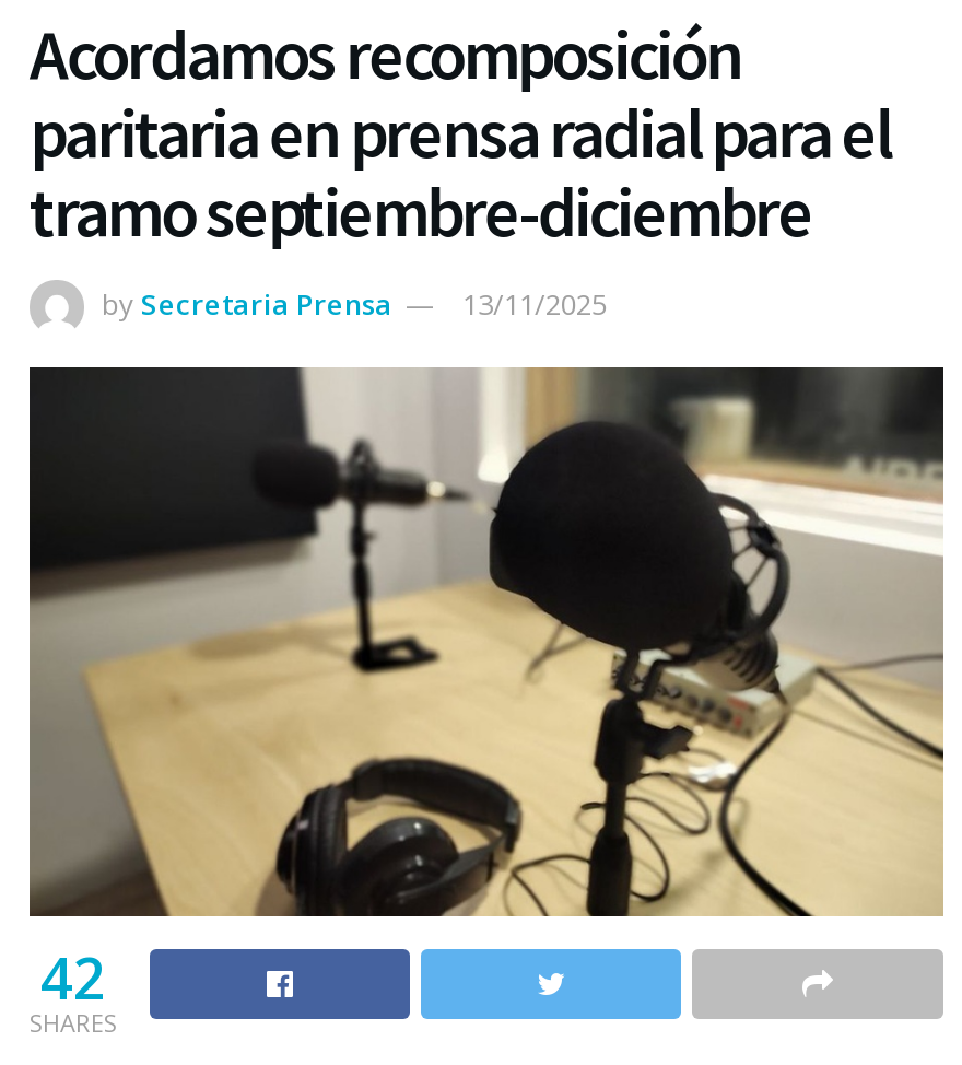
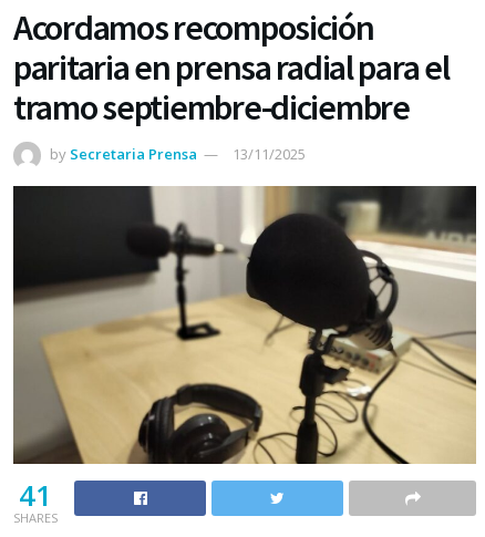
- 42
+ 41
